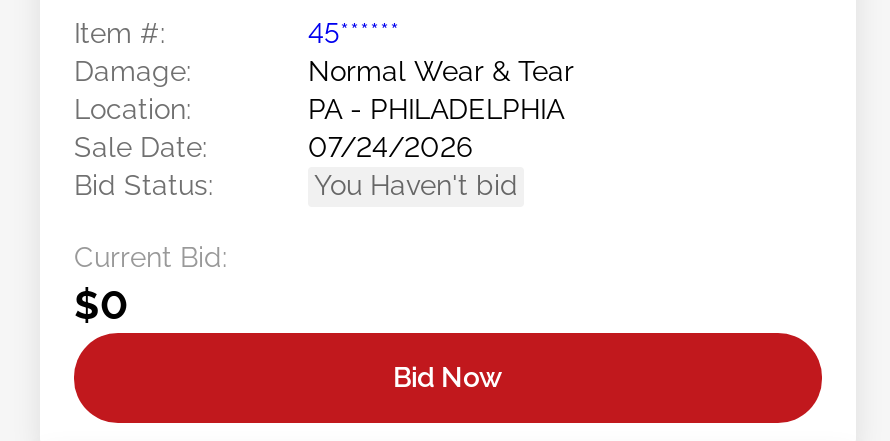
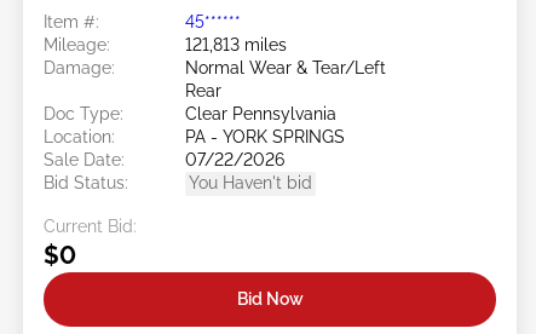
+ Mileage:
+ 121,813 miles

- Normal Wear & Tear
+ Normal Wear & Tear/Left
+ Rear
+ Doc Type:
+ Clear Pennsylvania

- PA - PHILADELPHIA
+ PA - YORK SPRINGS

- 07/24/2026
+ 07/22/2026
